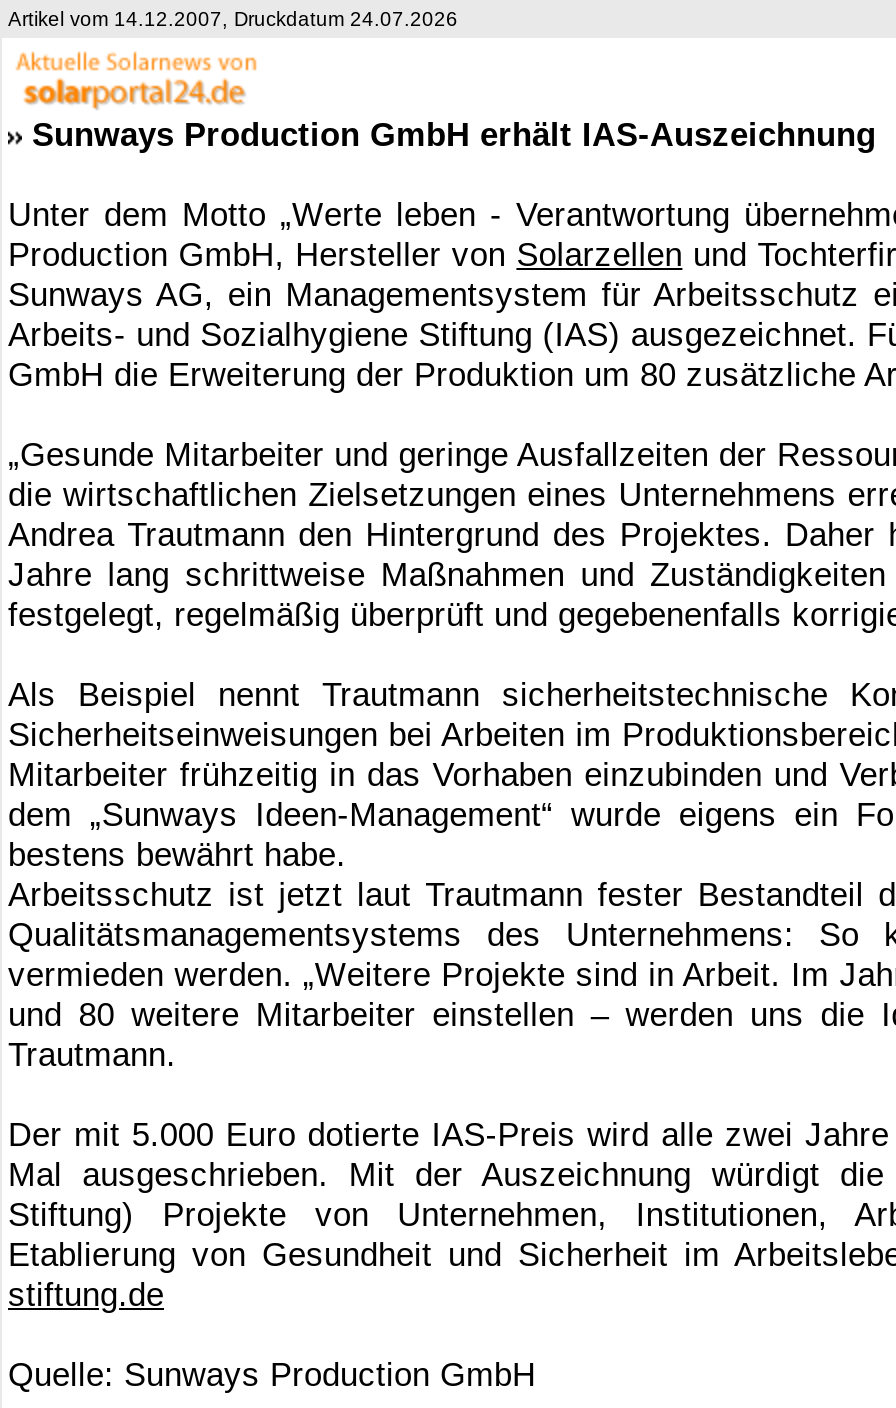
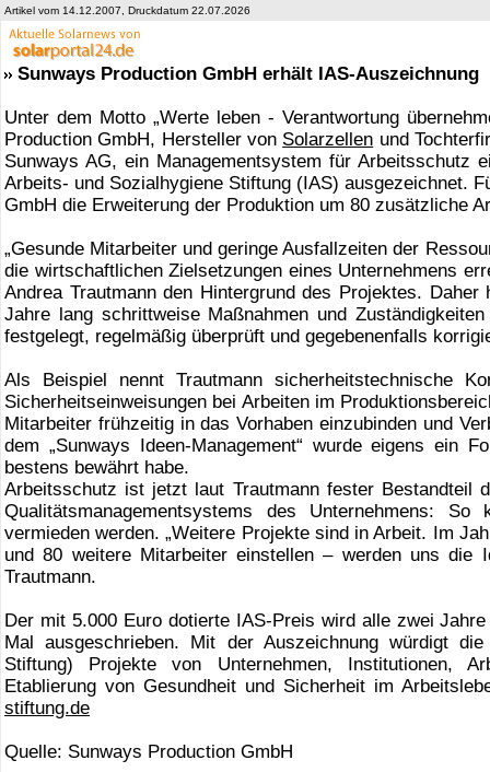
- Artikel vom 14.12.2007, Druckdatum 24.07.2026
+ Artikel vom 14.12.2007, Druckdatum 22.07.2026
